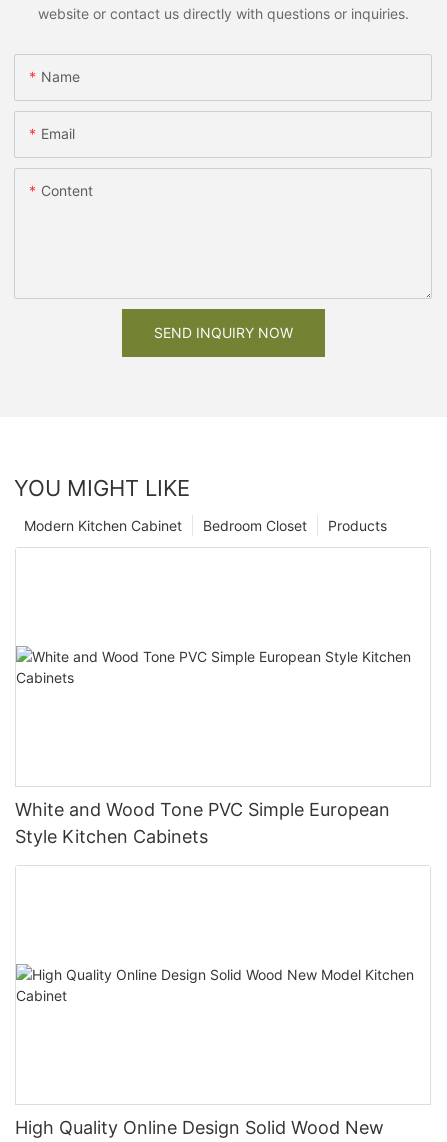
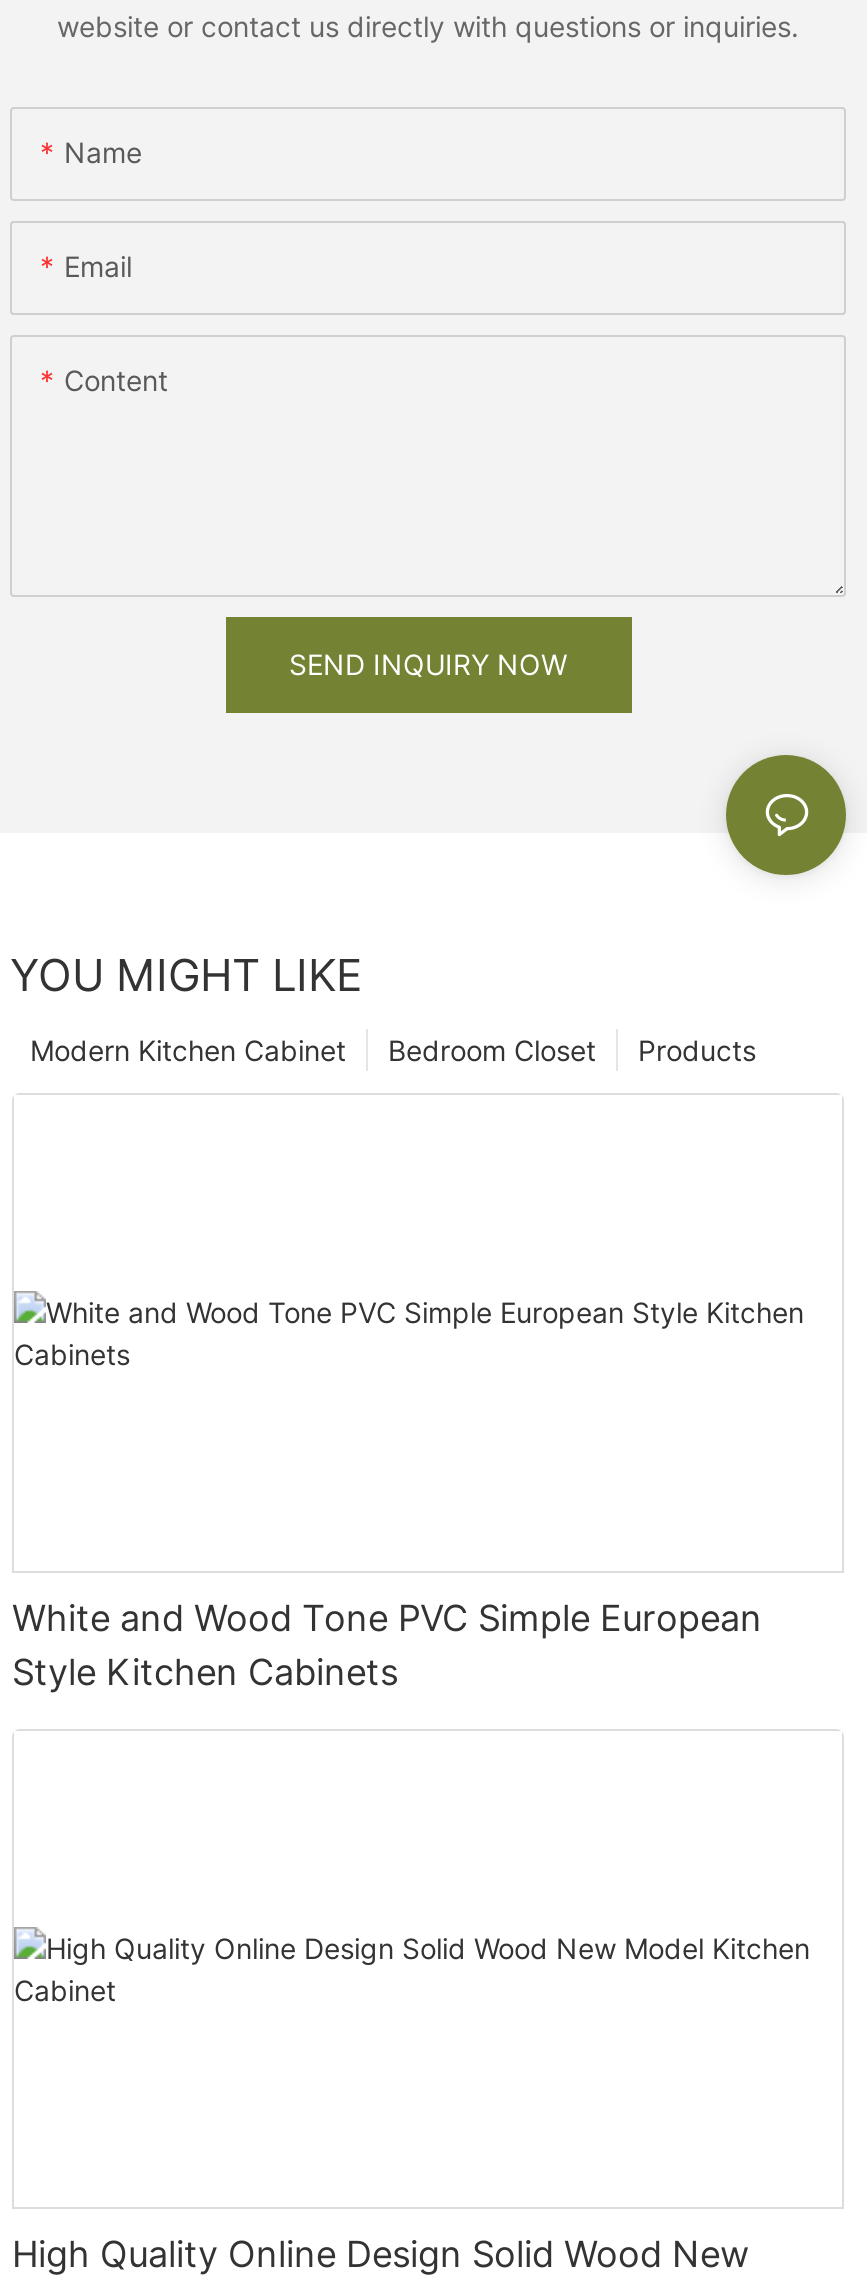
+ [image]
